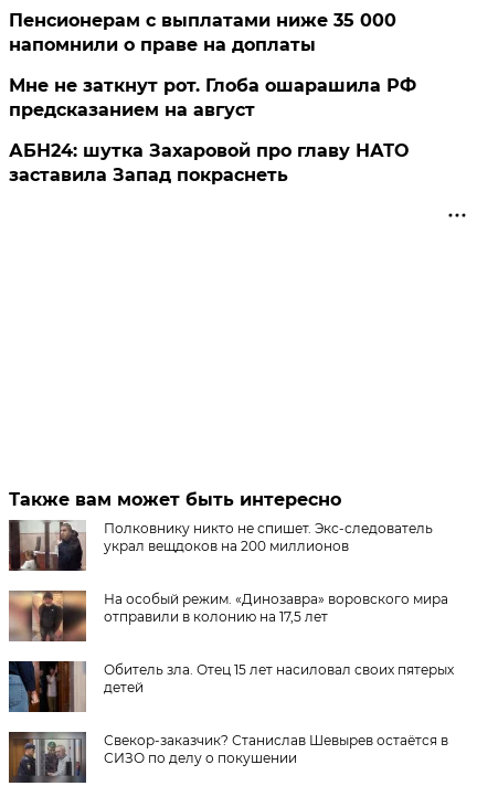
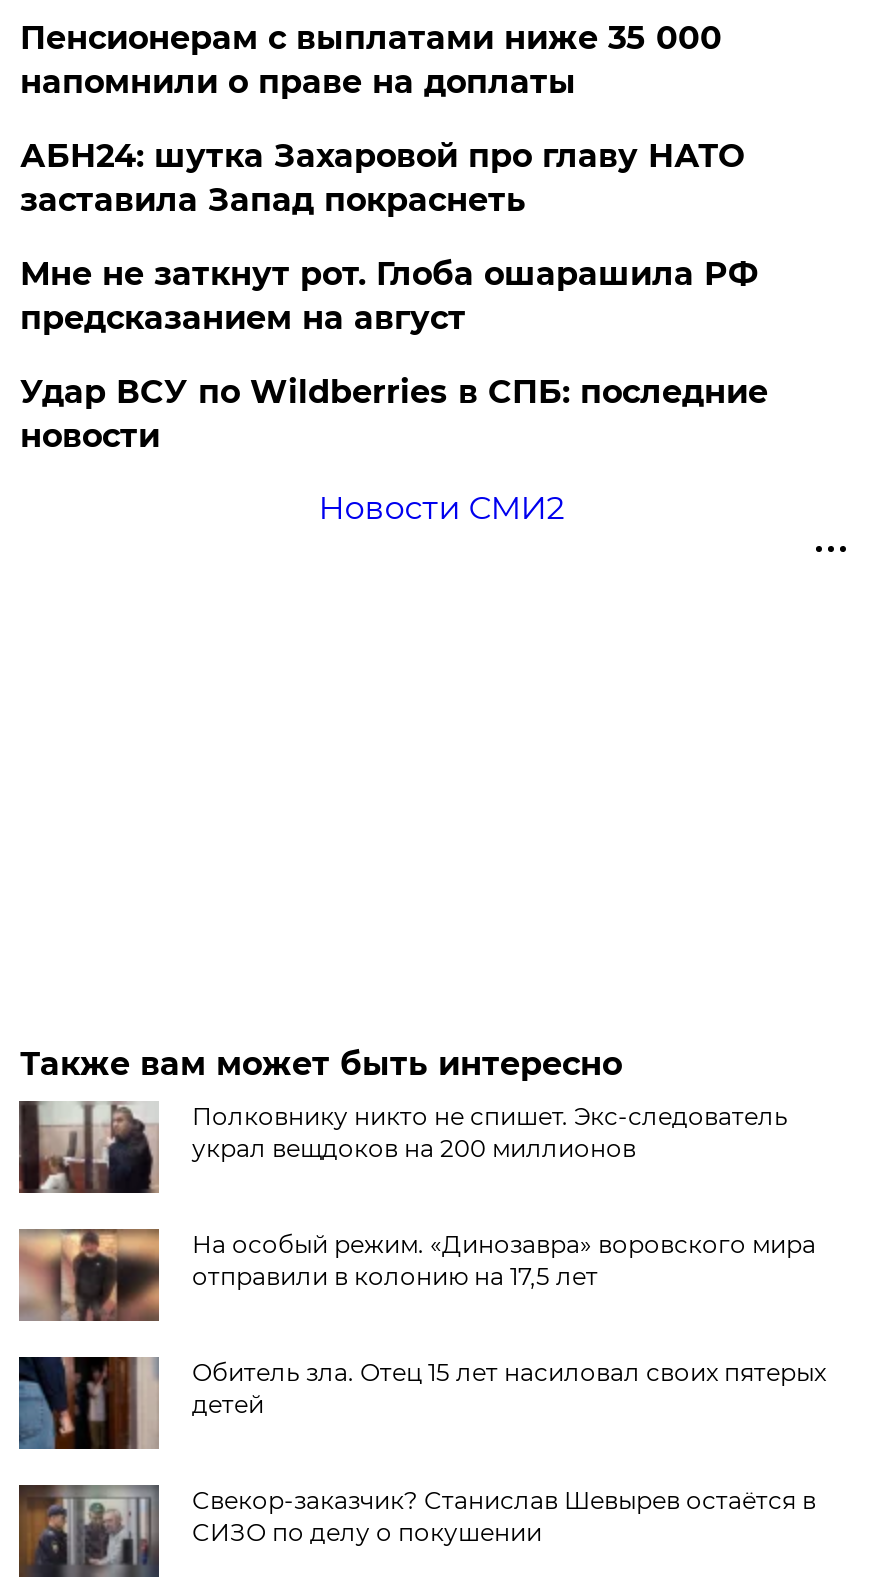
+ Удар ВСУ по Wildberries в СПБ: последние
+ новости
+ Новости СМИ2

moved up: АБН24: шутка Захаровой про главу НАТО | заставила Запад покраснеть
